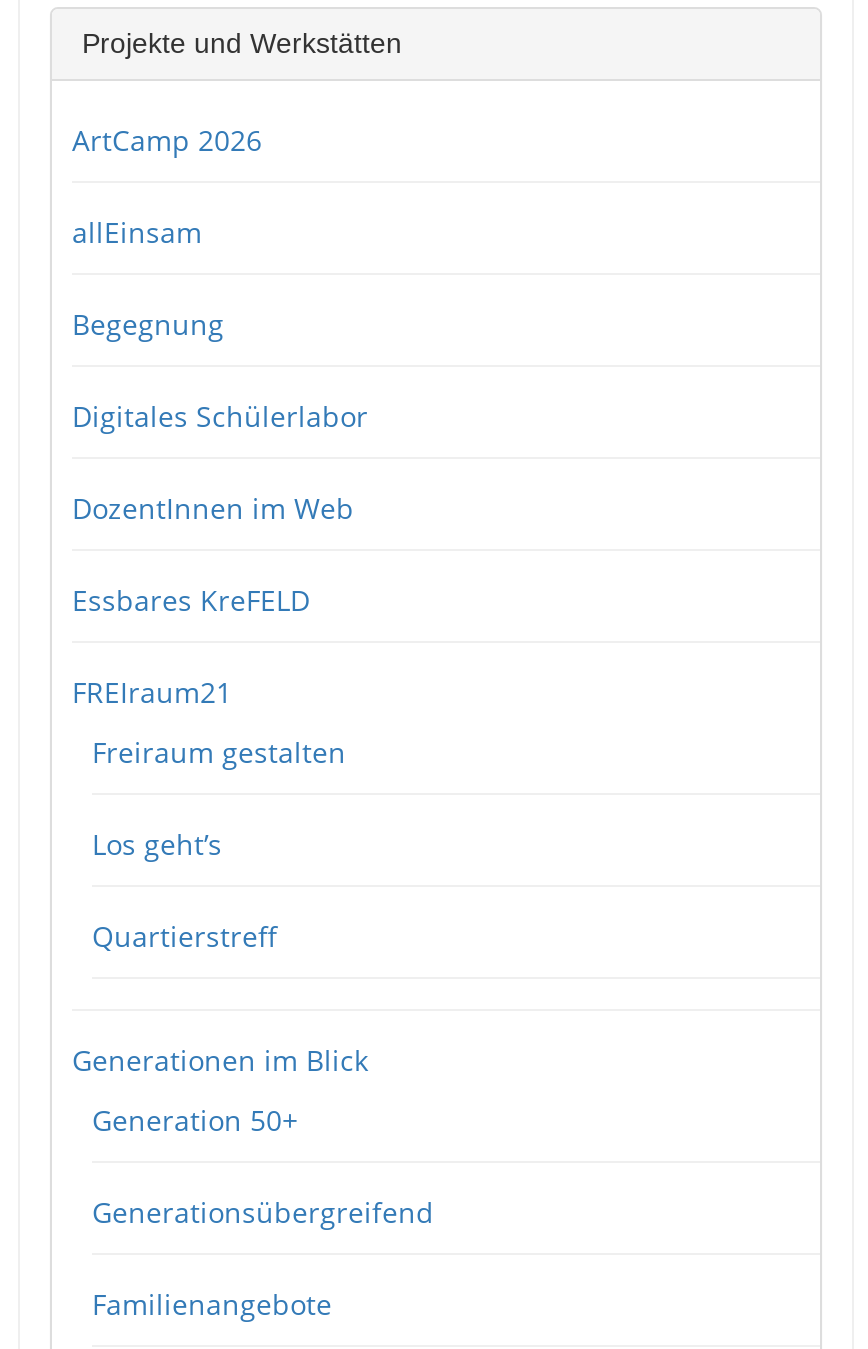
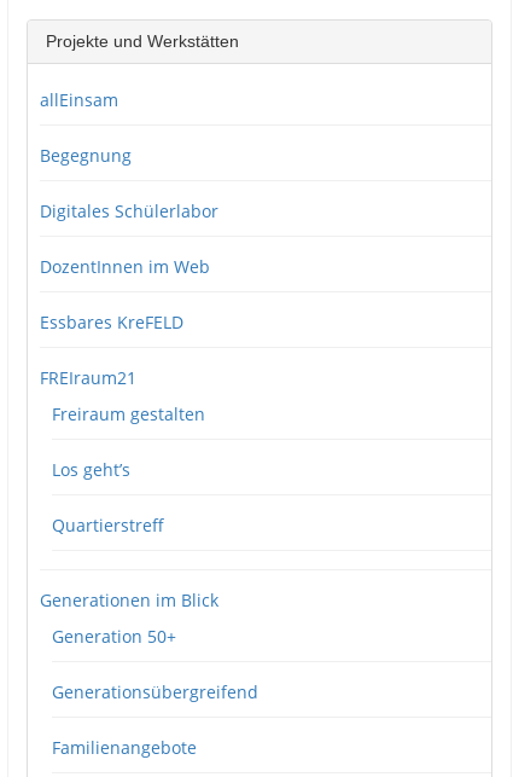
- ArtCamp 2026
